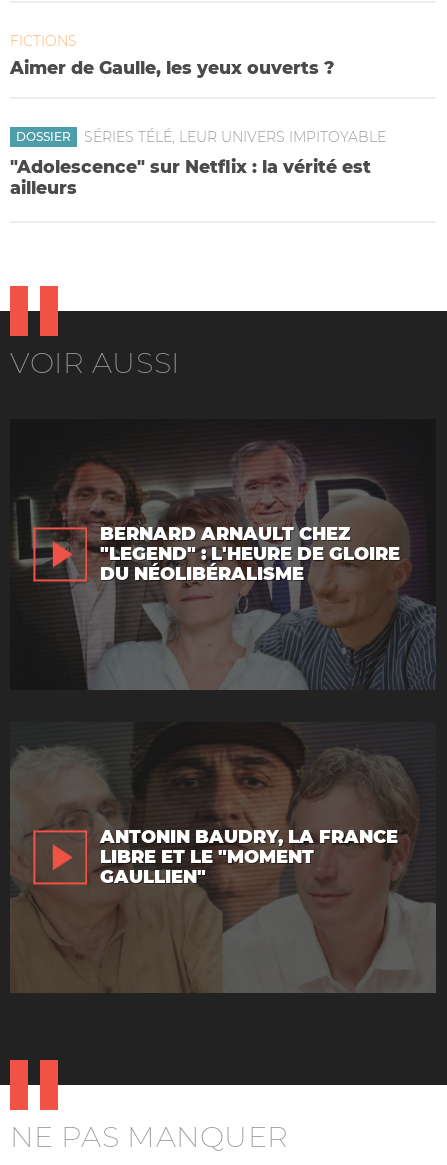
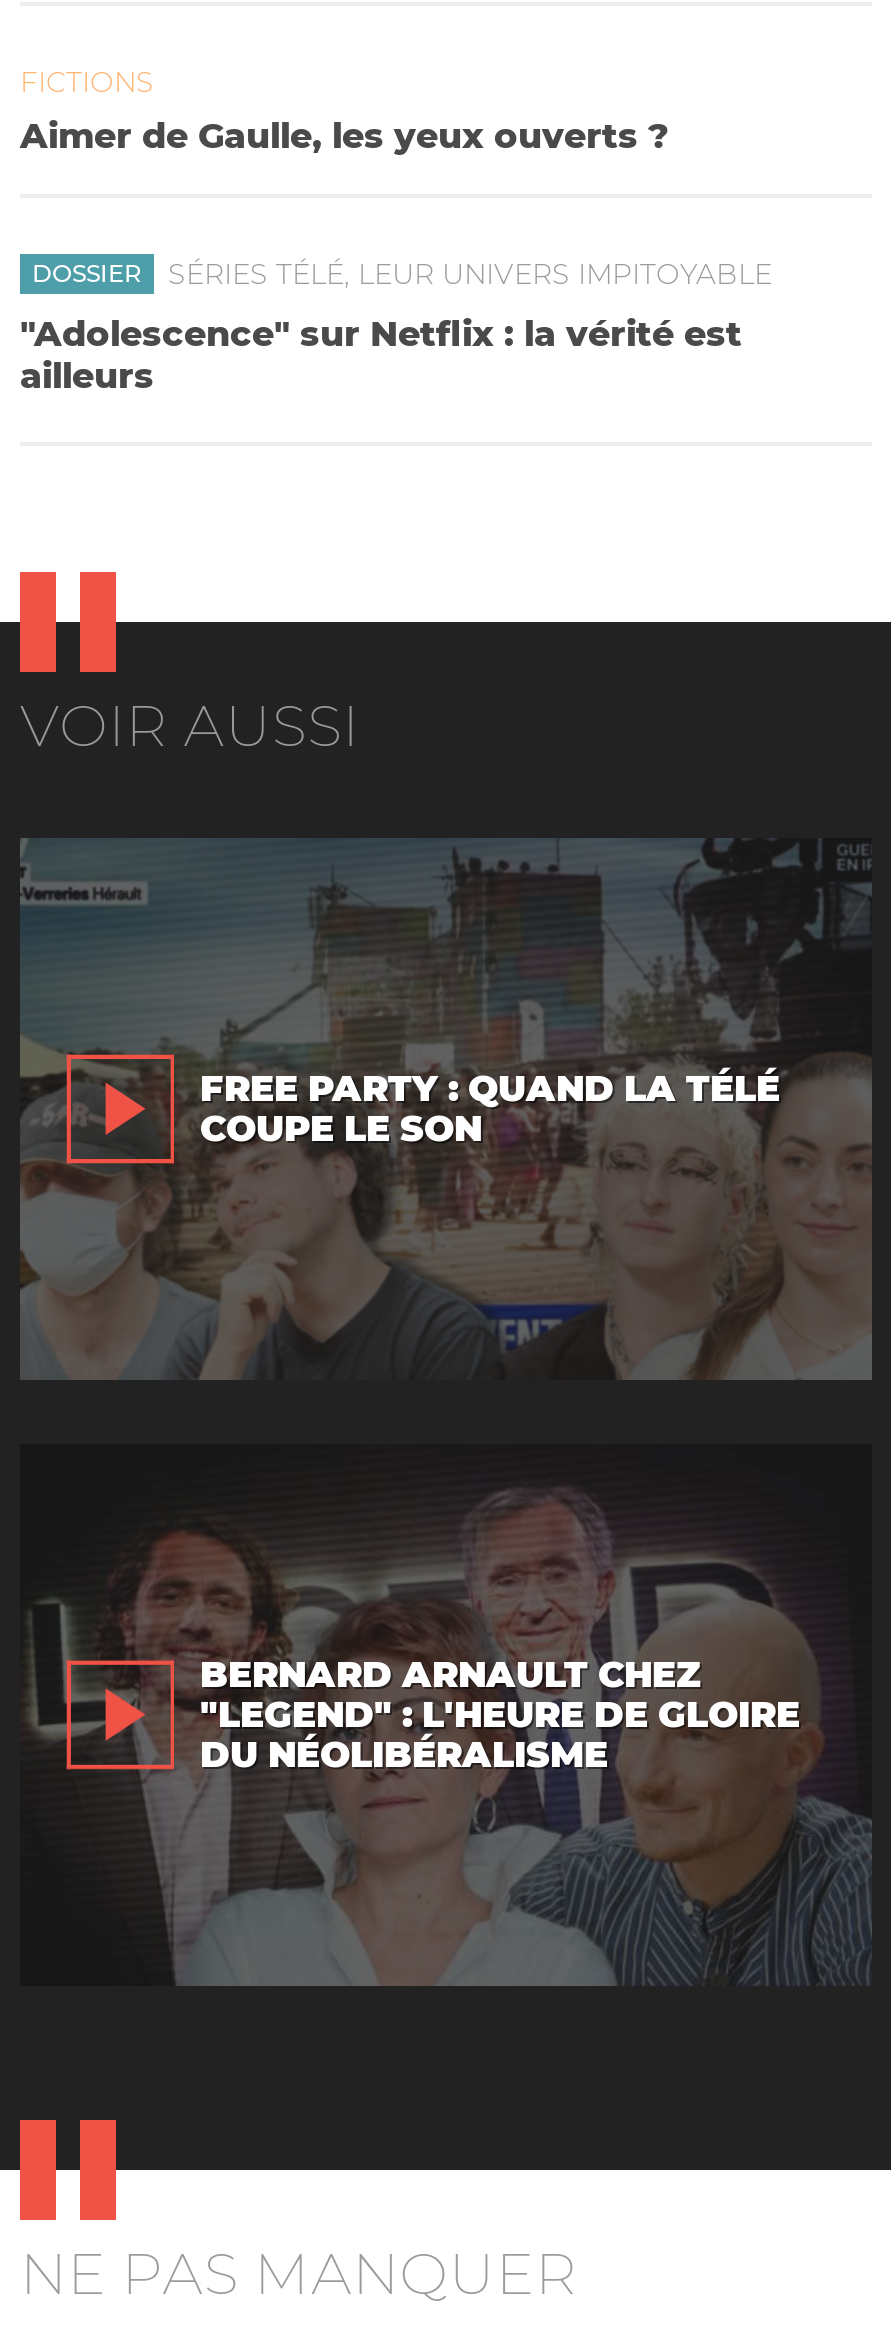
+ [image]
+ FREE PARTY : QUAND LA TÉLÉ
+ COUPE LE SON

moved down: [image] | BERNARD ARNAULT CHEZ | "LEGEND" : L'HEURE DE GLOIRE | DU NÉOLIBÉRALISME

- [image]
- ANTONIN BAUDRY, LA FRANCE
- LIBRE ET LE "MOMENT
- GAULLIEN"
